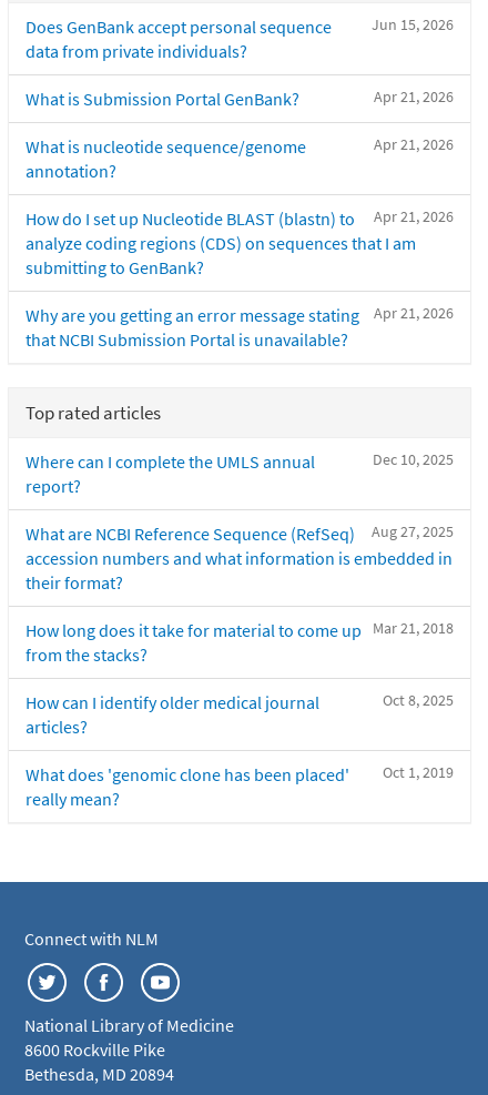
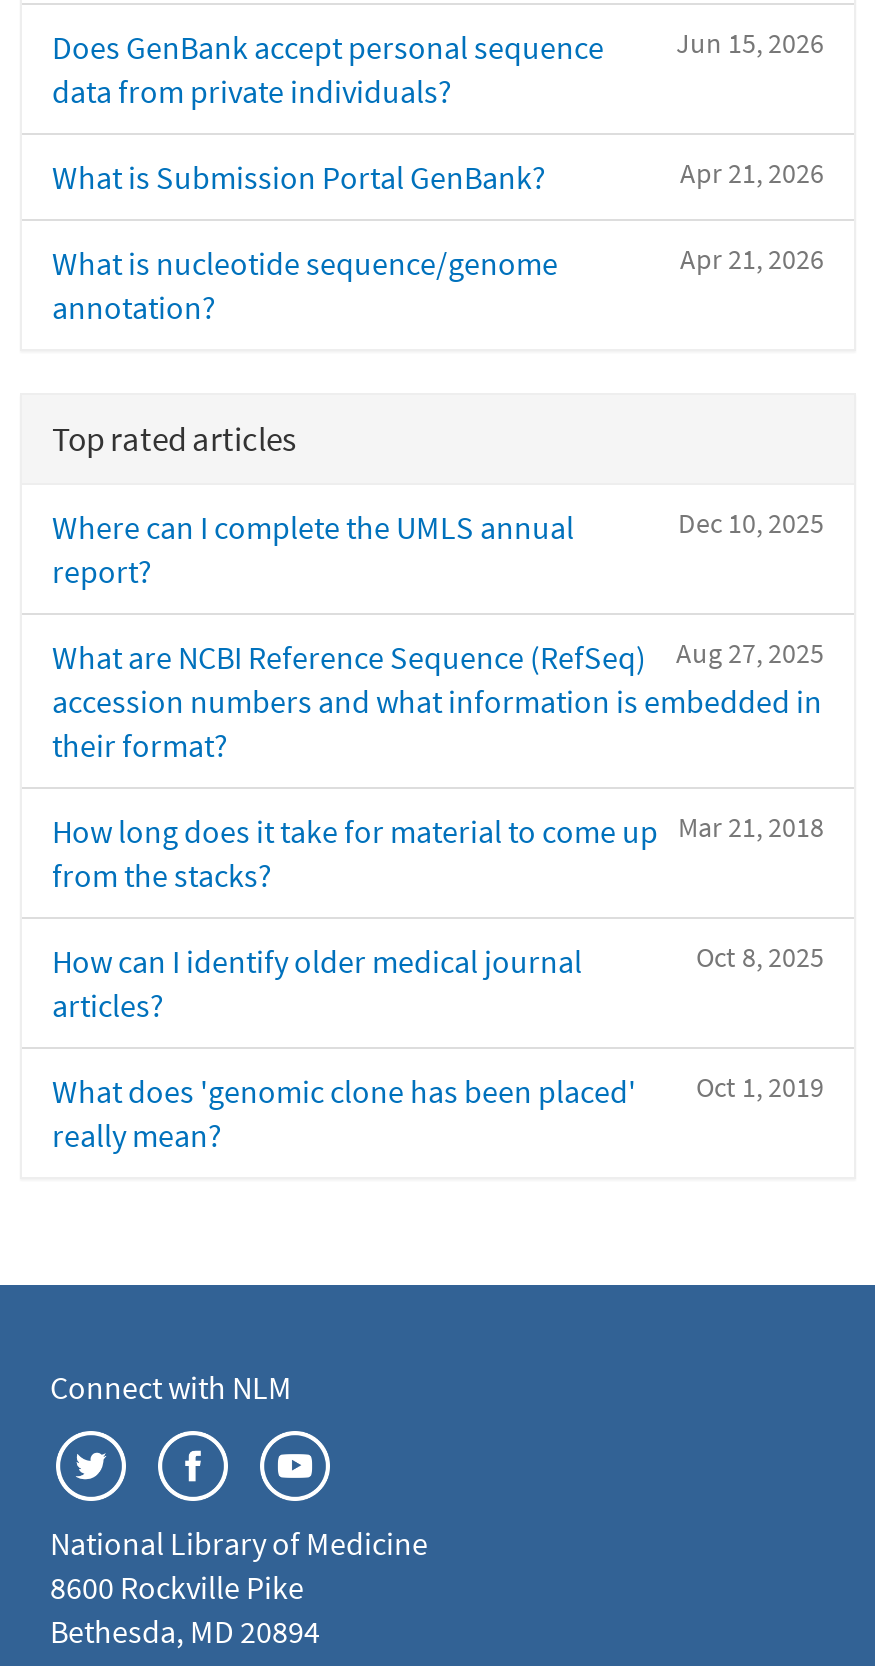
- Apr 21, 2026
- How do I set up Nucleotide BLAST (blastn) to
- analyze coding regions (CDS) on sequences that I am
- submitting to GenBank?
- Apr 21, 2026
- Why are you getting an error message stating
- that NCBI Submission Portal is unavailable?
